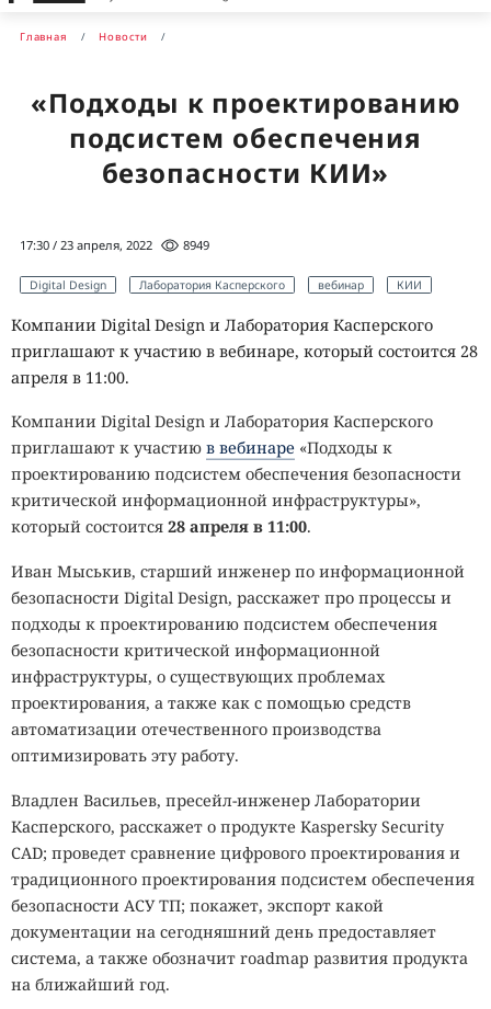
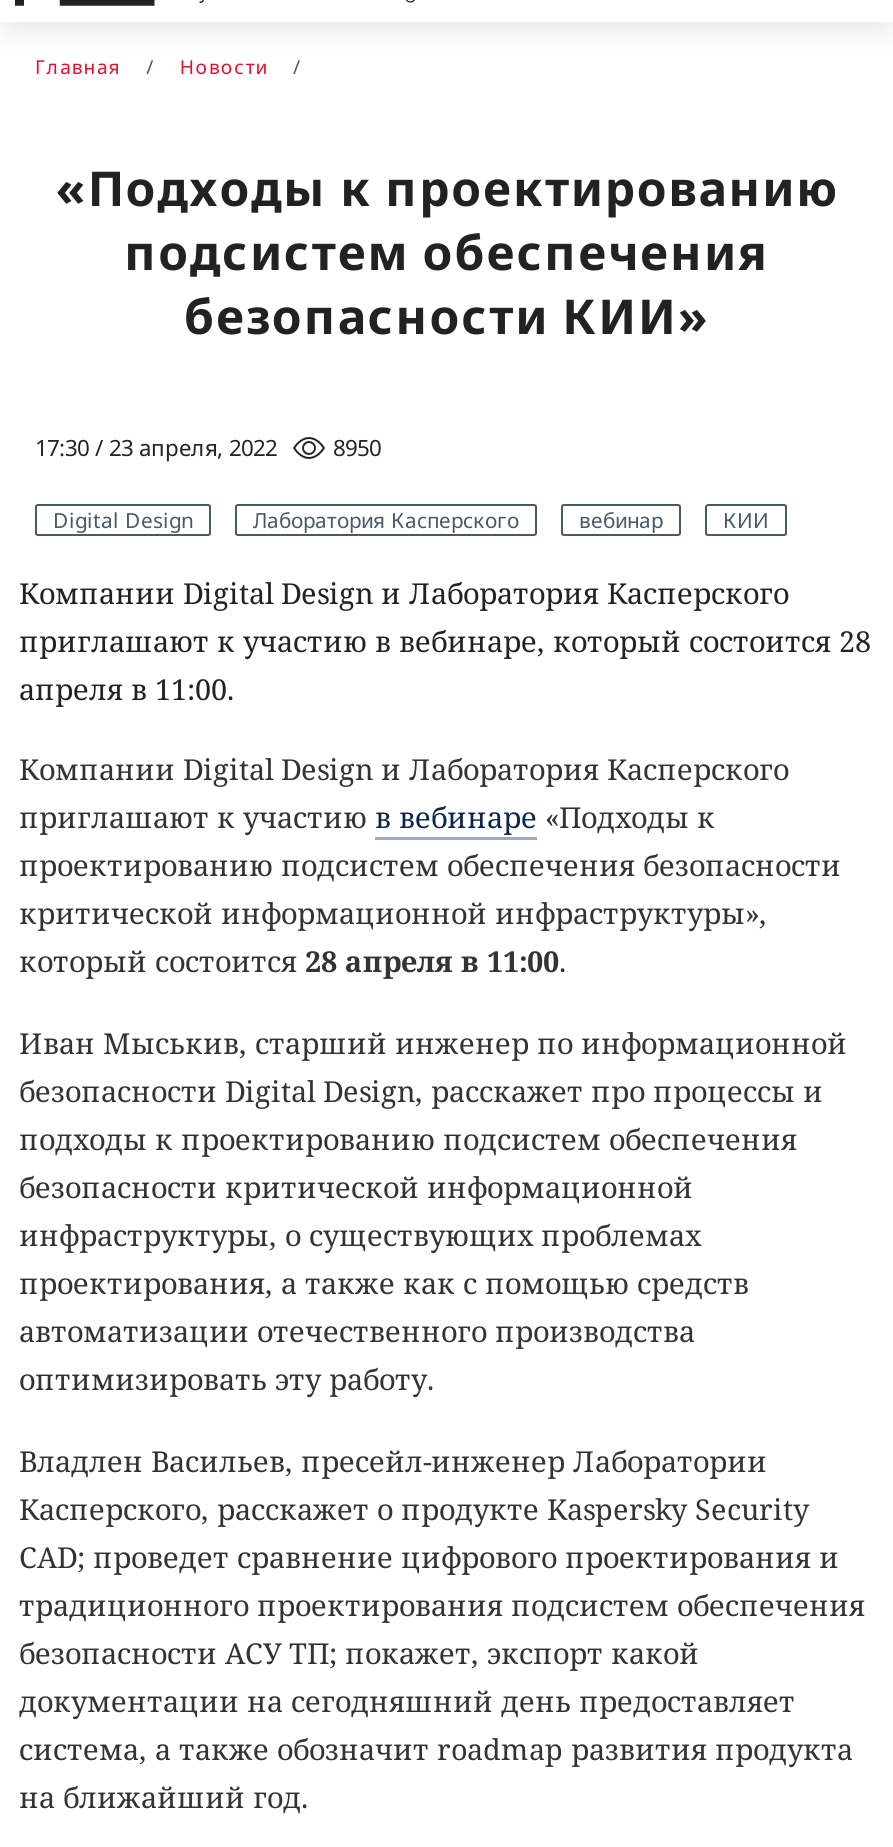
- 17:30 / 23 апреля, 2022 8949
+ 17:30 / 23 апреля, 2022 8950
